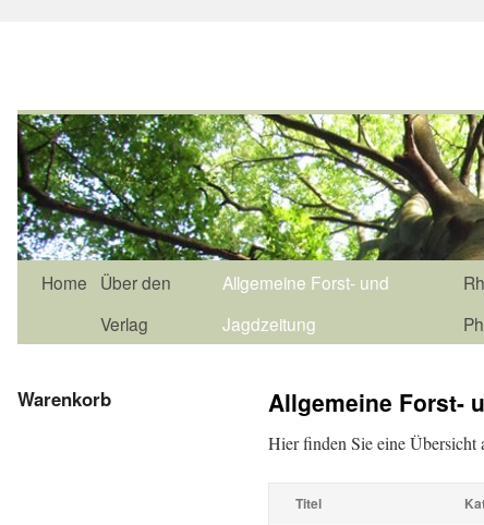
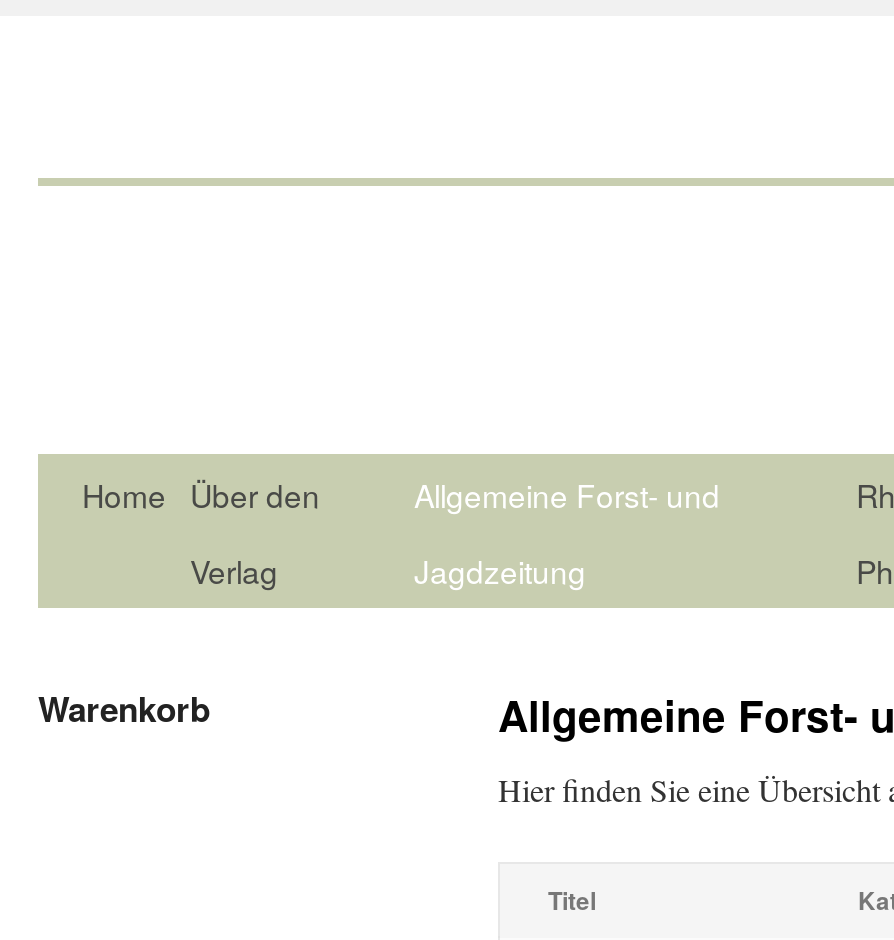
- [image]
